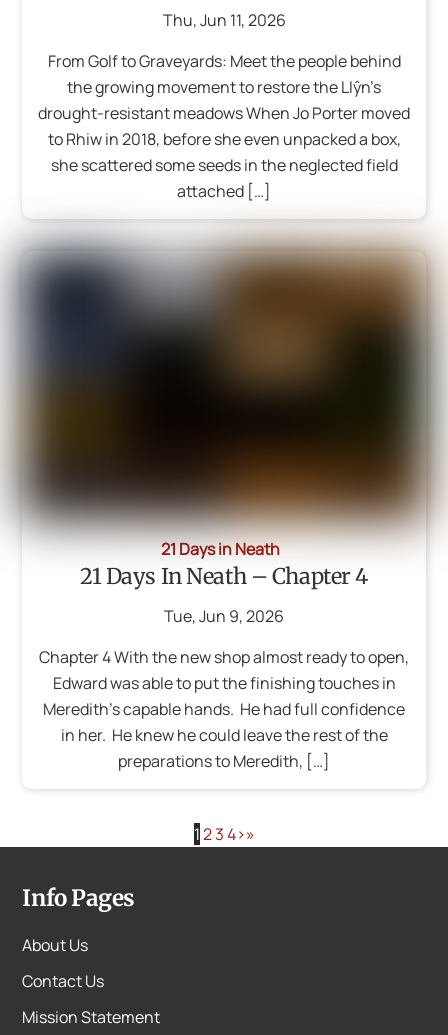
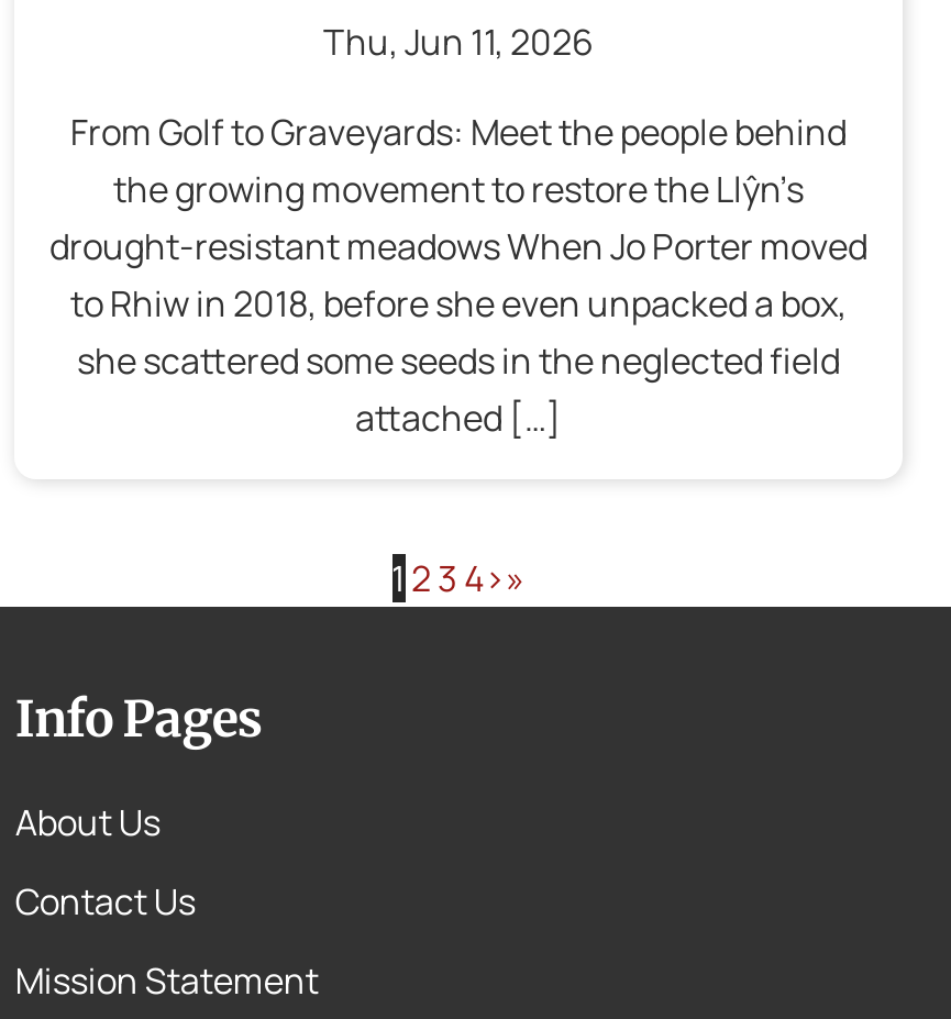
- [image]
- 21 Days in Neath
- 21 Days In Neath – Chapter 4
- Tue, Jun 9, 2026
- Chapter 4 With the new shop almost ready to open,
- Edward was able to put the finishing touches in
- Meredith’s capable hands. He had full confidence
- in her. He knew he could leave the rest of the
- preparations to Meredith, […]
